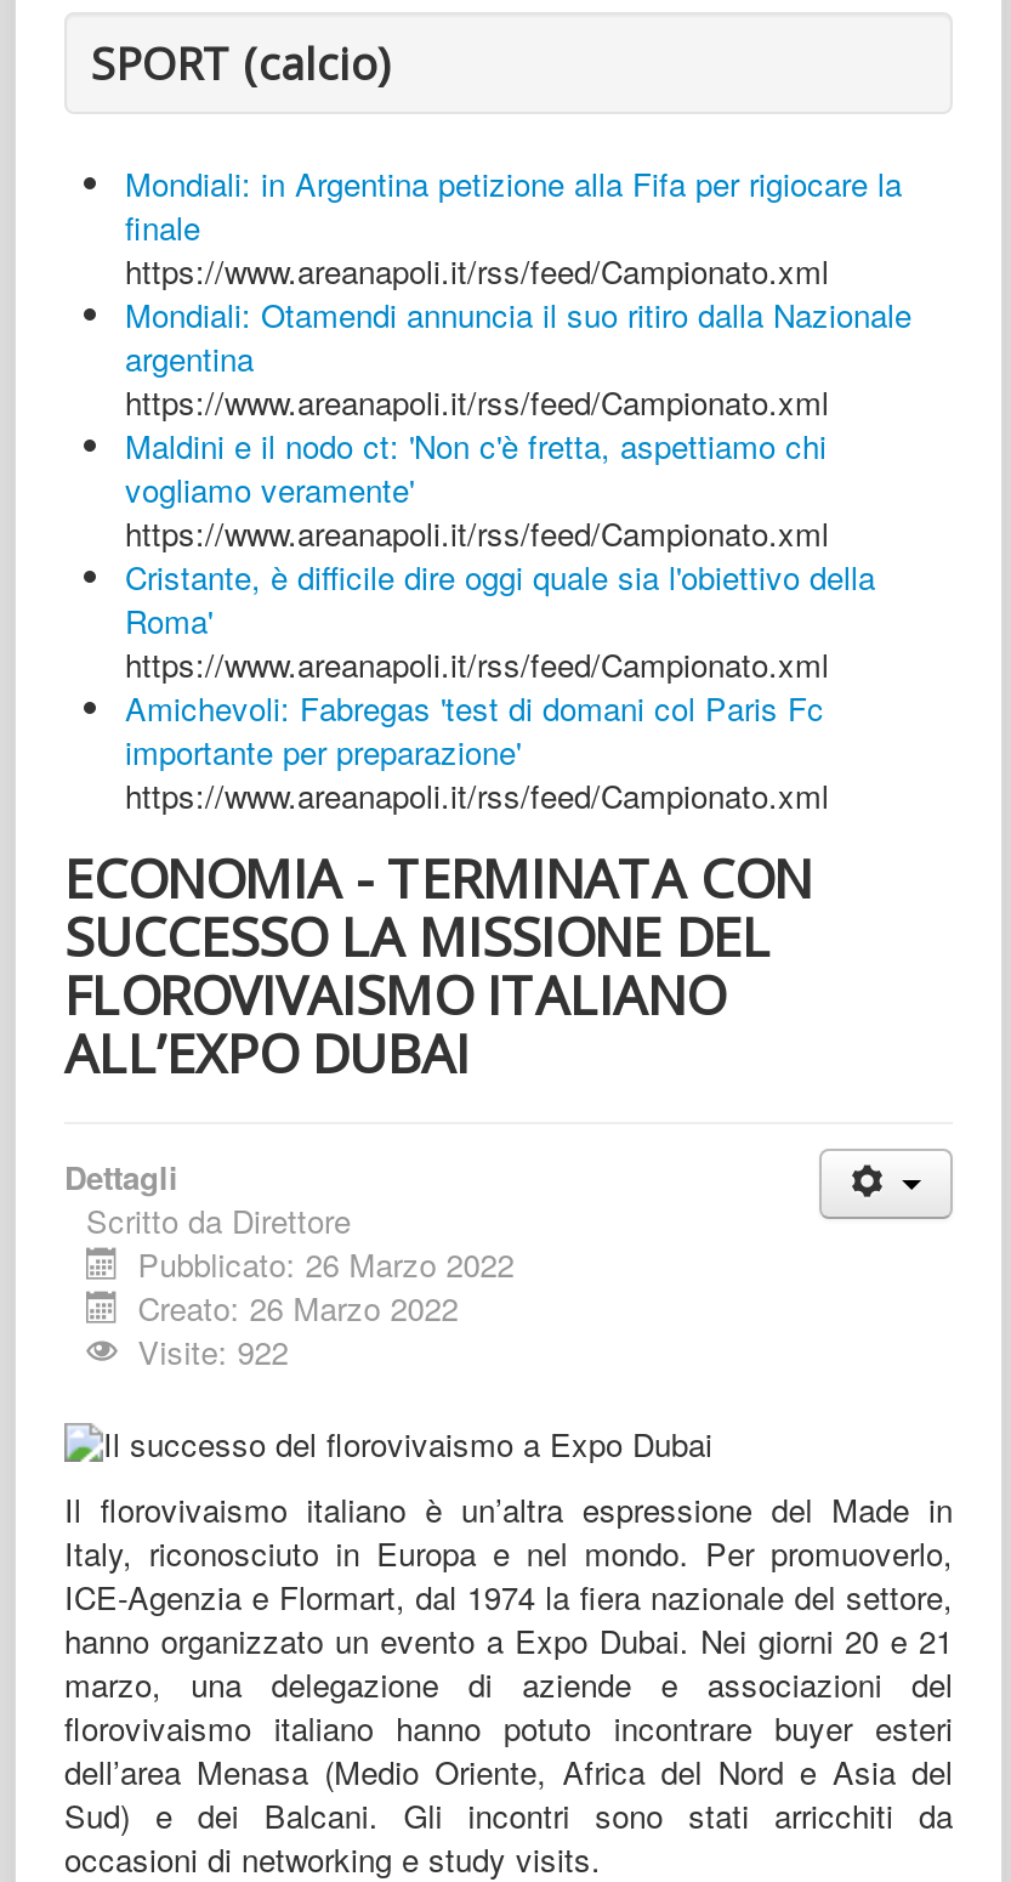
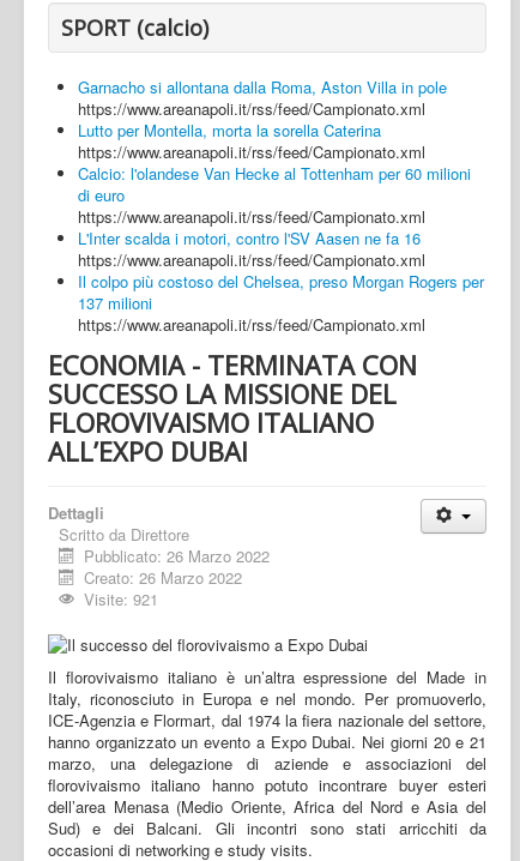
- Mondiali: in Argentina petizione alla Fifa per rigiocare la
- finale
+ Garnacho si allontana dalla Roma, Aston Villa in pole

- Mondiali: Otamendi annuncia il suo ritiro dalla Nazionale
- argentina
+ Lutto per Montella, morta la sorella Caterina

- Maldini e il nodo ct: 'Non c'è fretta, aspettiamo chi
- vogliamo veramente'
+ Calcio: l'olandese Van Hecke al Tottenham per 60 milioni
+ di euro

- Cristante, è difficile dire oggi quale sia l'obiettivo della
- Roma'
+ L'Inter scalda i motori, contro l'SV Aasen ne fa 16

- Amichevoli: Fabregas 'test di domani col Paris Fc
- importante per preparazione'
+ Il colpo più costoso del Chelsea, preso Morgan Rogers per
+ 137 milioni

- Visite: 922
+ Visite: 921
